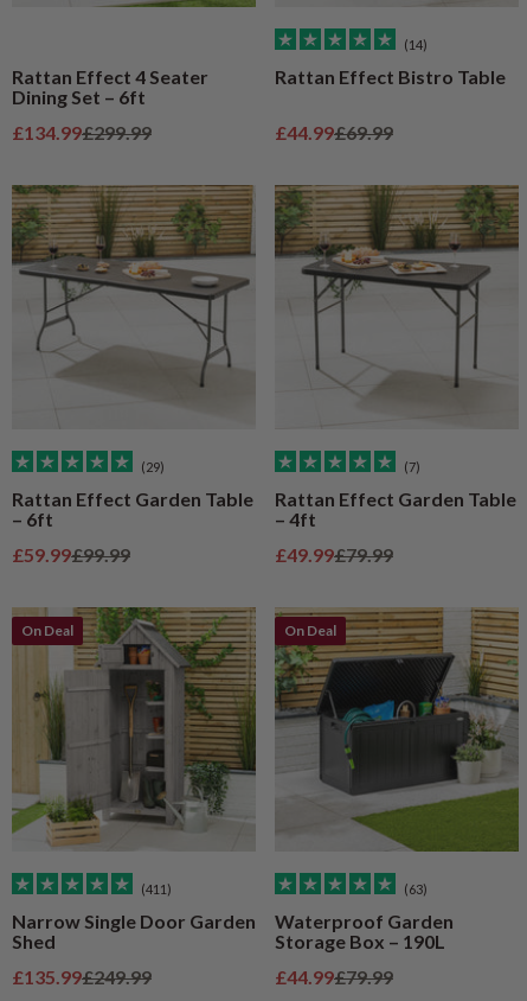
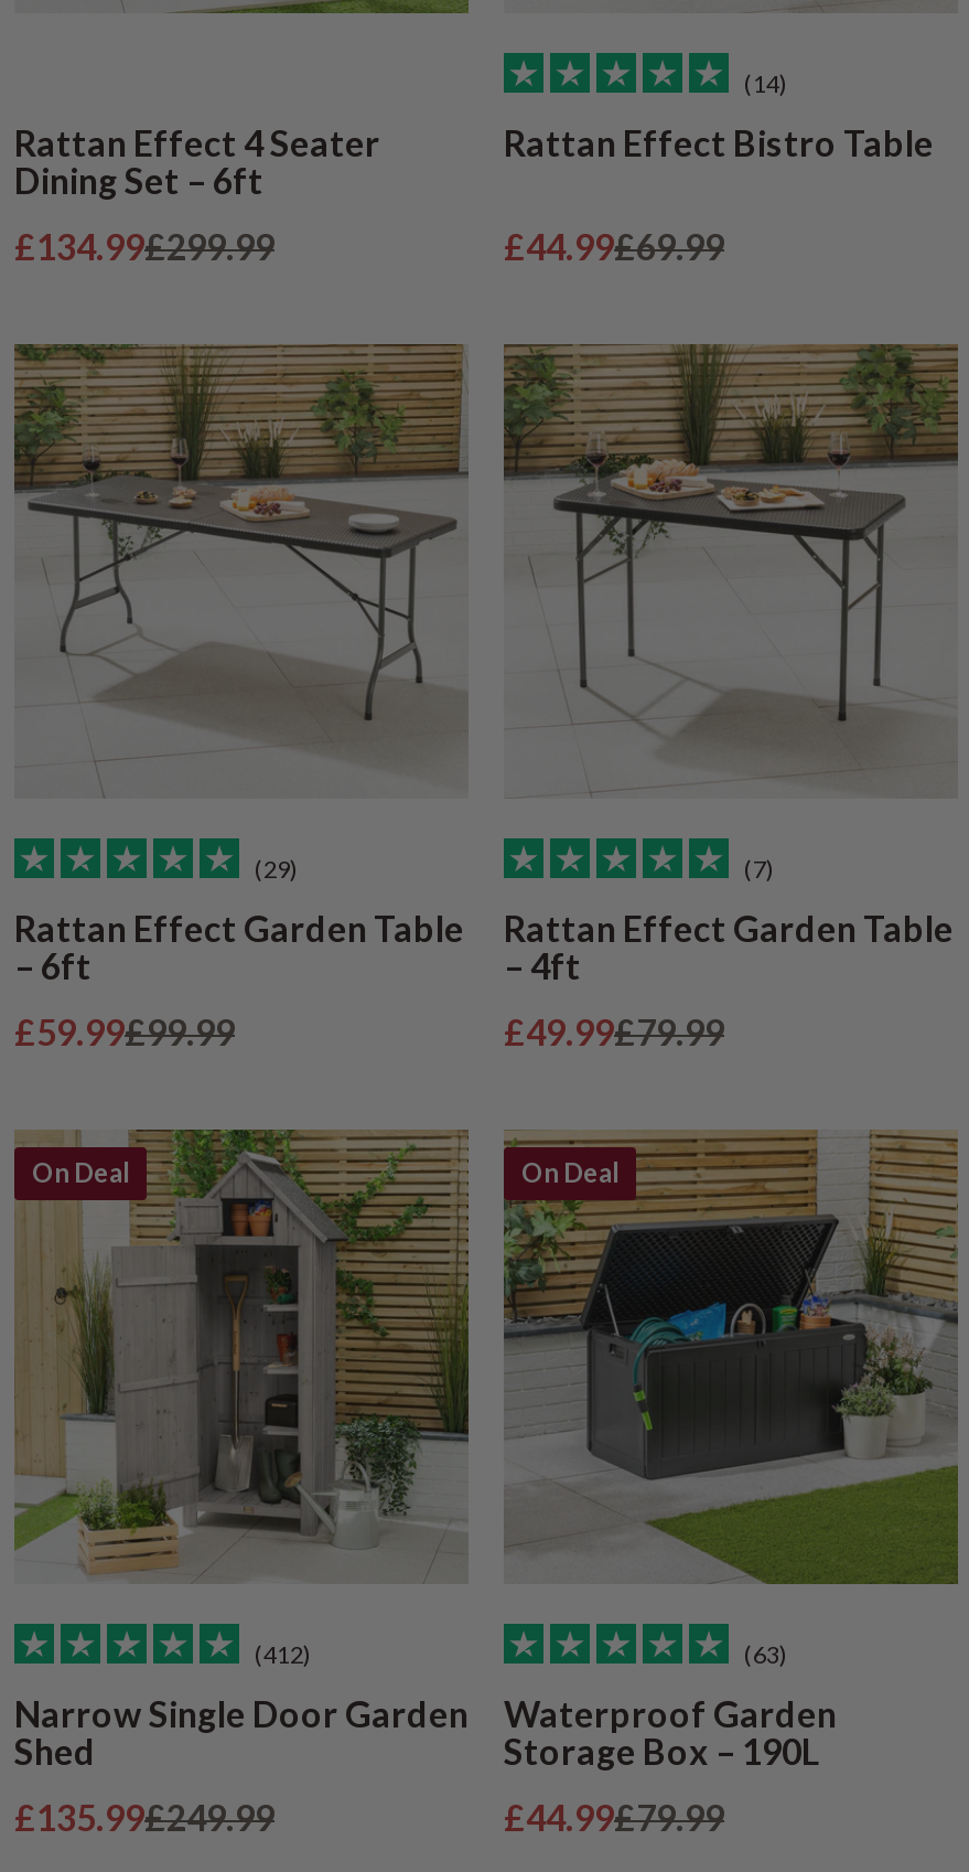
- (411)
+ (412)
